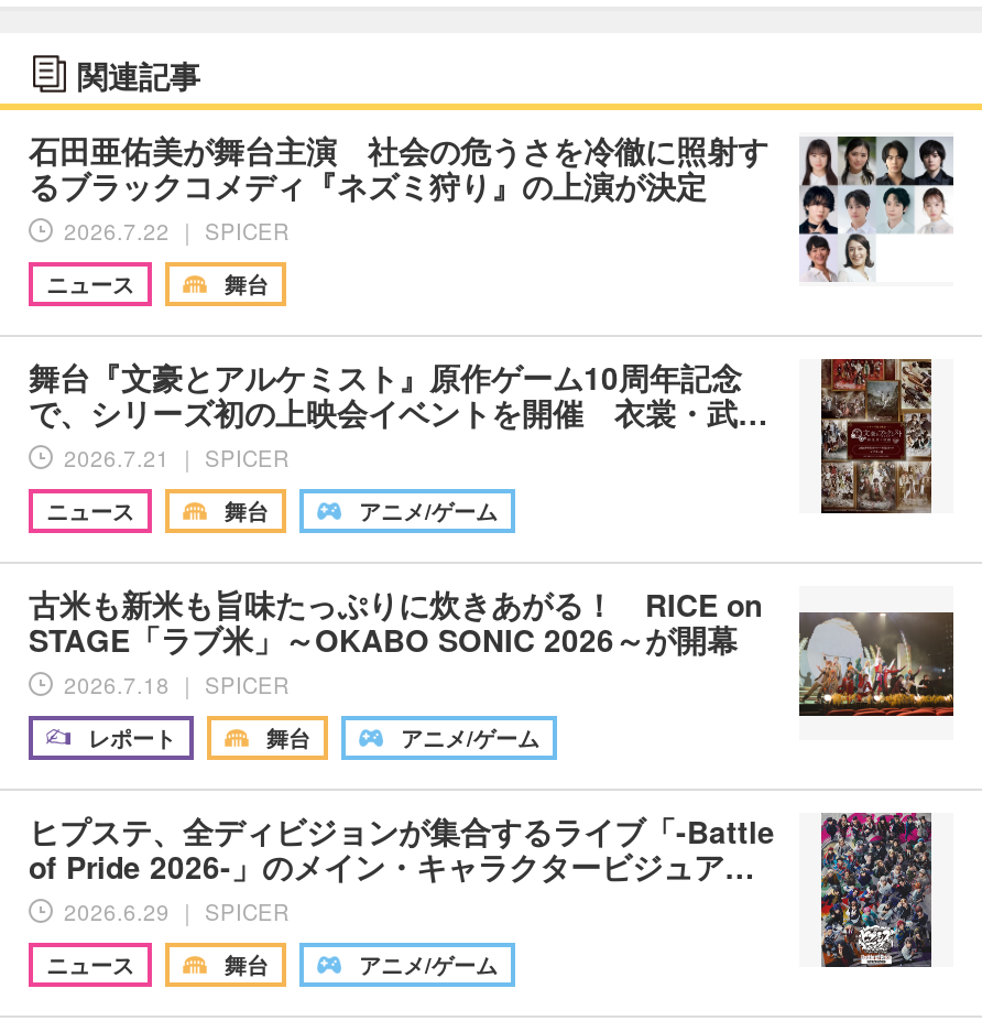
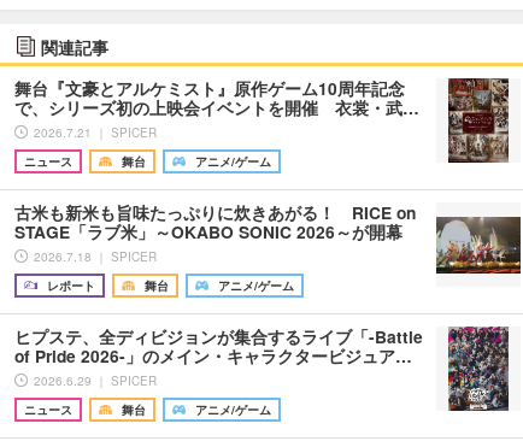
- [image]
- 石田亜佑美が舞台主演 社会の危うさを冷徹に照射す
- るブラックコメディ『ネズミ狩り』の上演が決定
- 2026.7.22 ｜ SPICER
- ニュース
- 舞台
